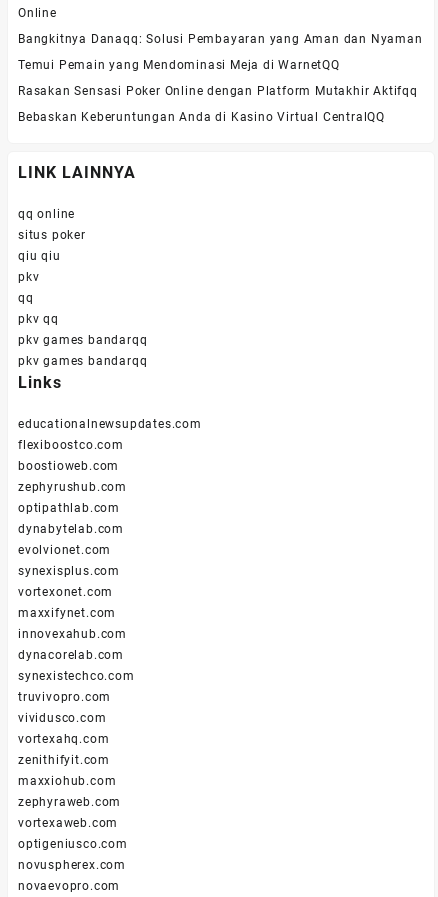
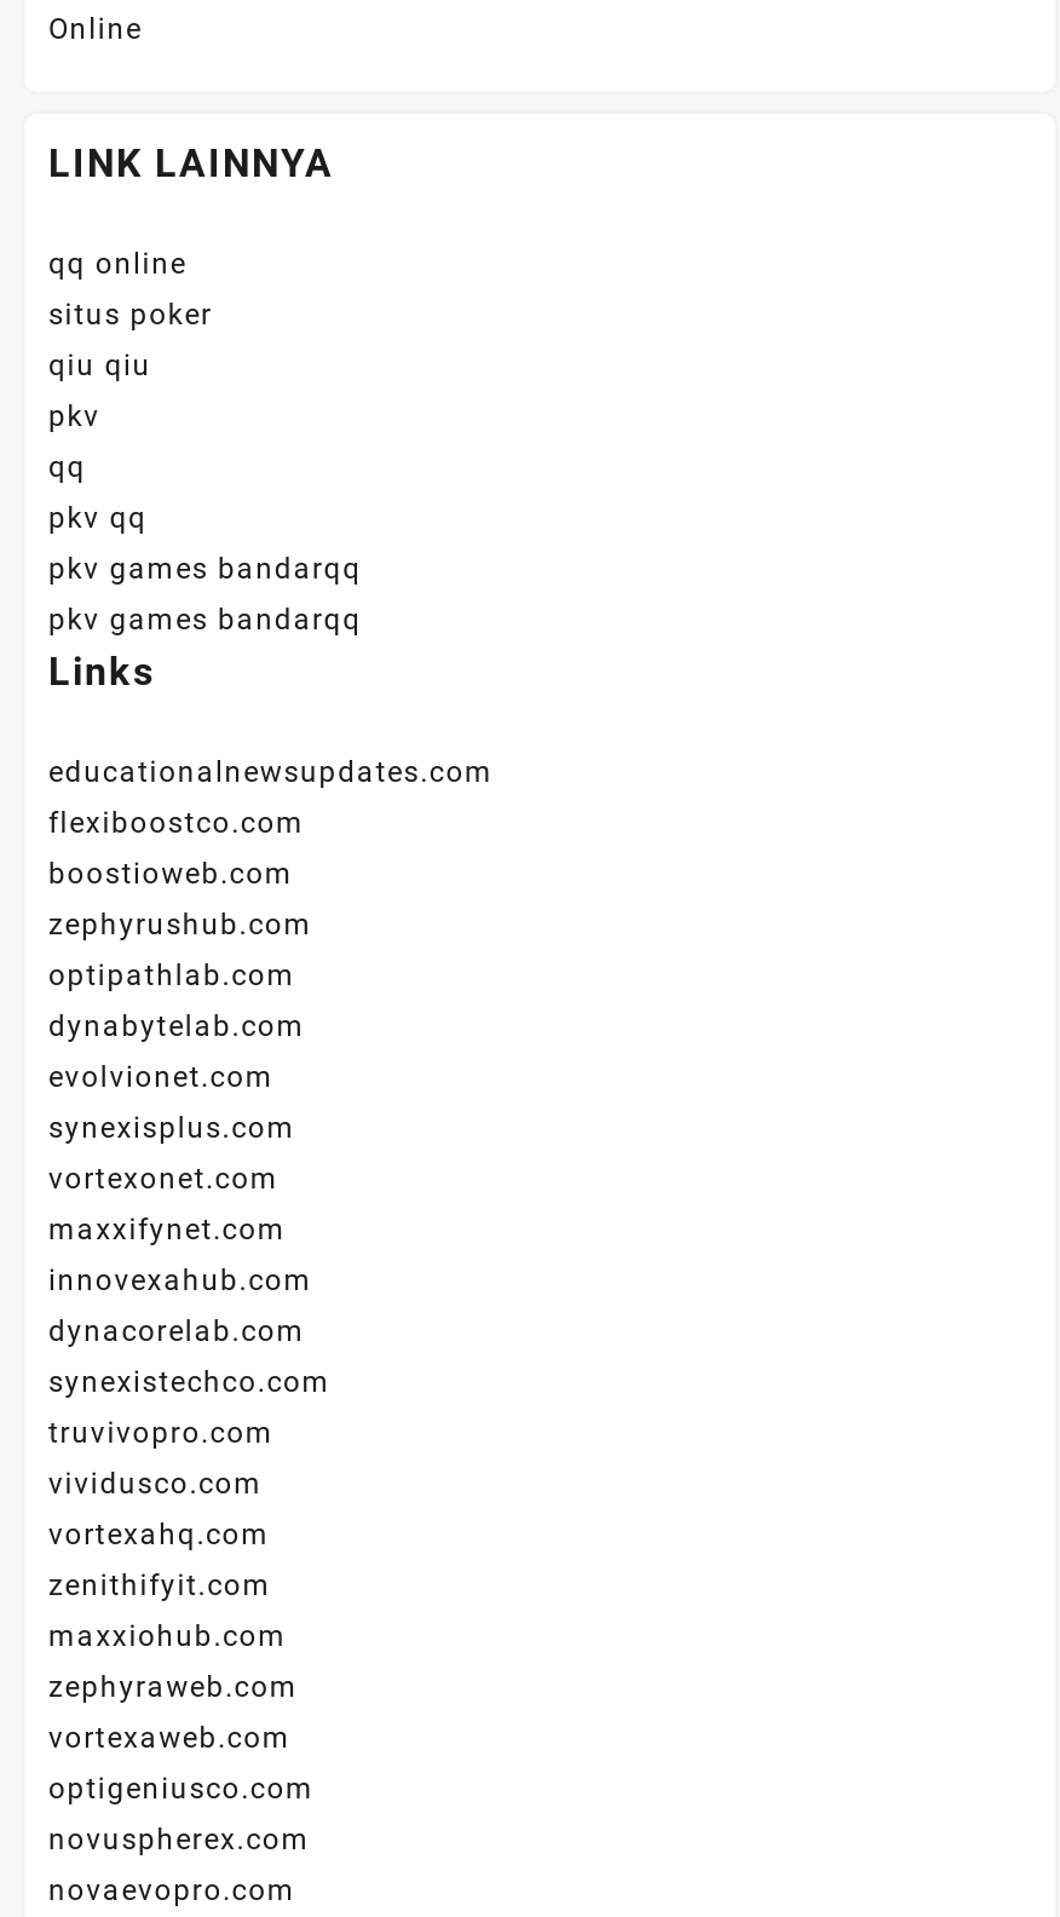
- Bangkitnya Danaqq: Solusi Pembayaran yang Aman dan Nyaman
- Temui Pemain yang Mendominasi Meja di WarnetQQ
- Rasakan Sensasi Poker Online dengan Platform Mutakhir Aktifqq
- Bebaskan Keberuntungan Anda di Kasino Virtual CentralQQ
